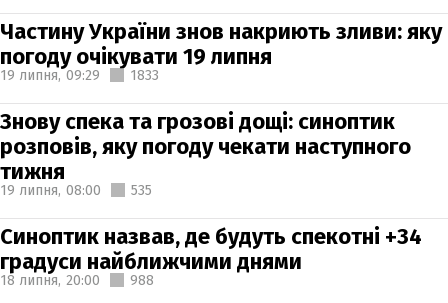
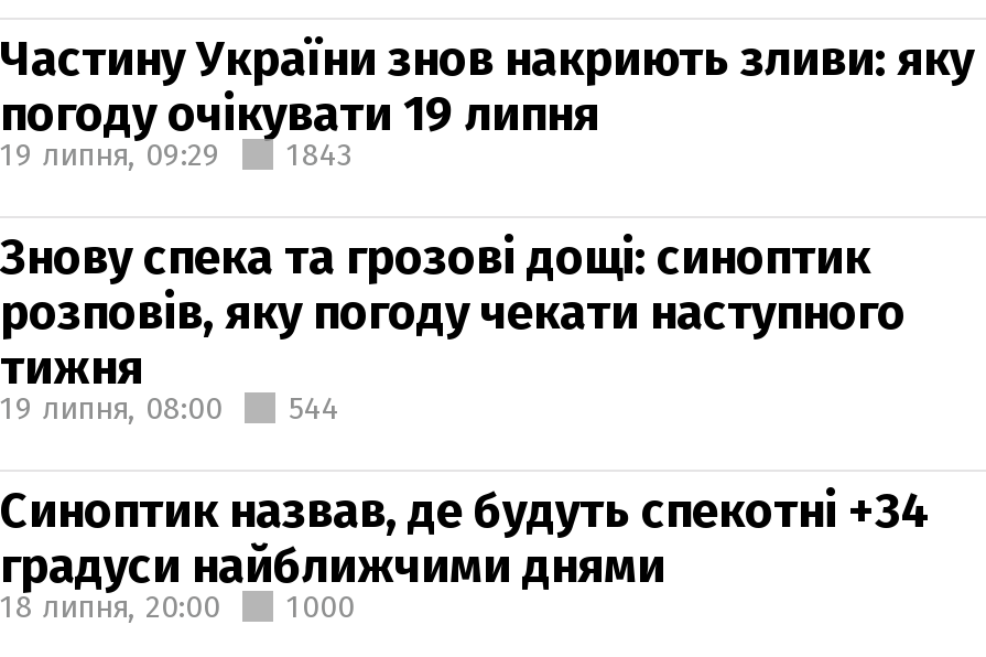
- 19 липня, 09:29 1833
+ 19 липня, 09:29 1843

- 19 липня, 08:00 535
+ 19 липня, 08:00 544

- 18 липня, 20:00 988
+ 18 липня, 20:00 1000
